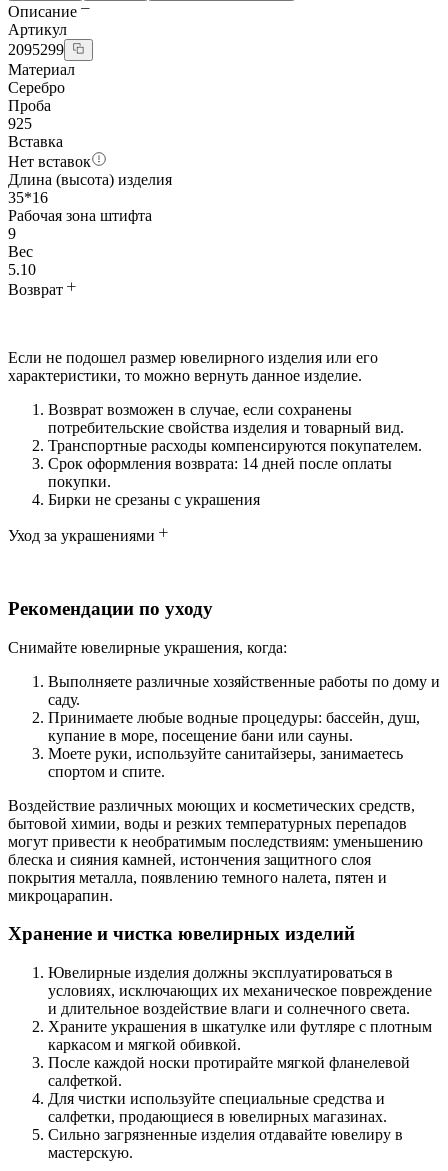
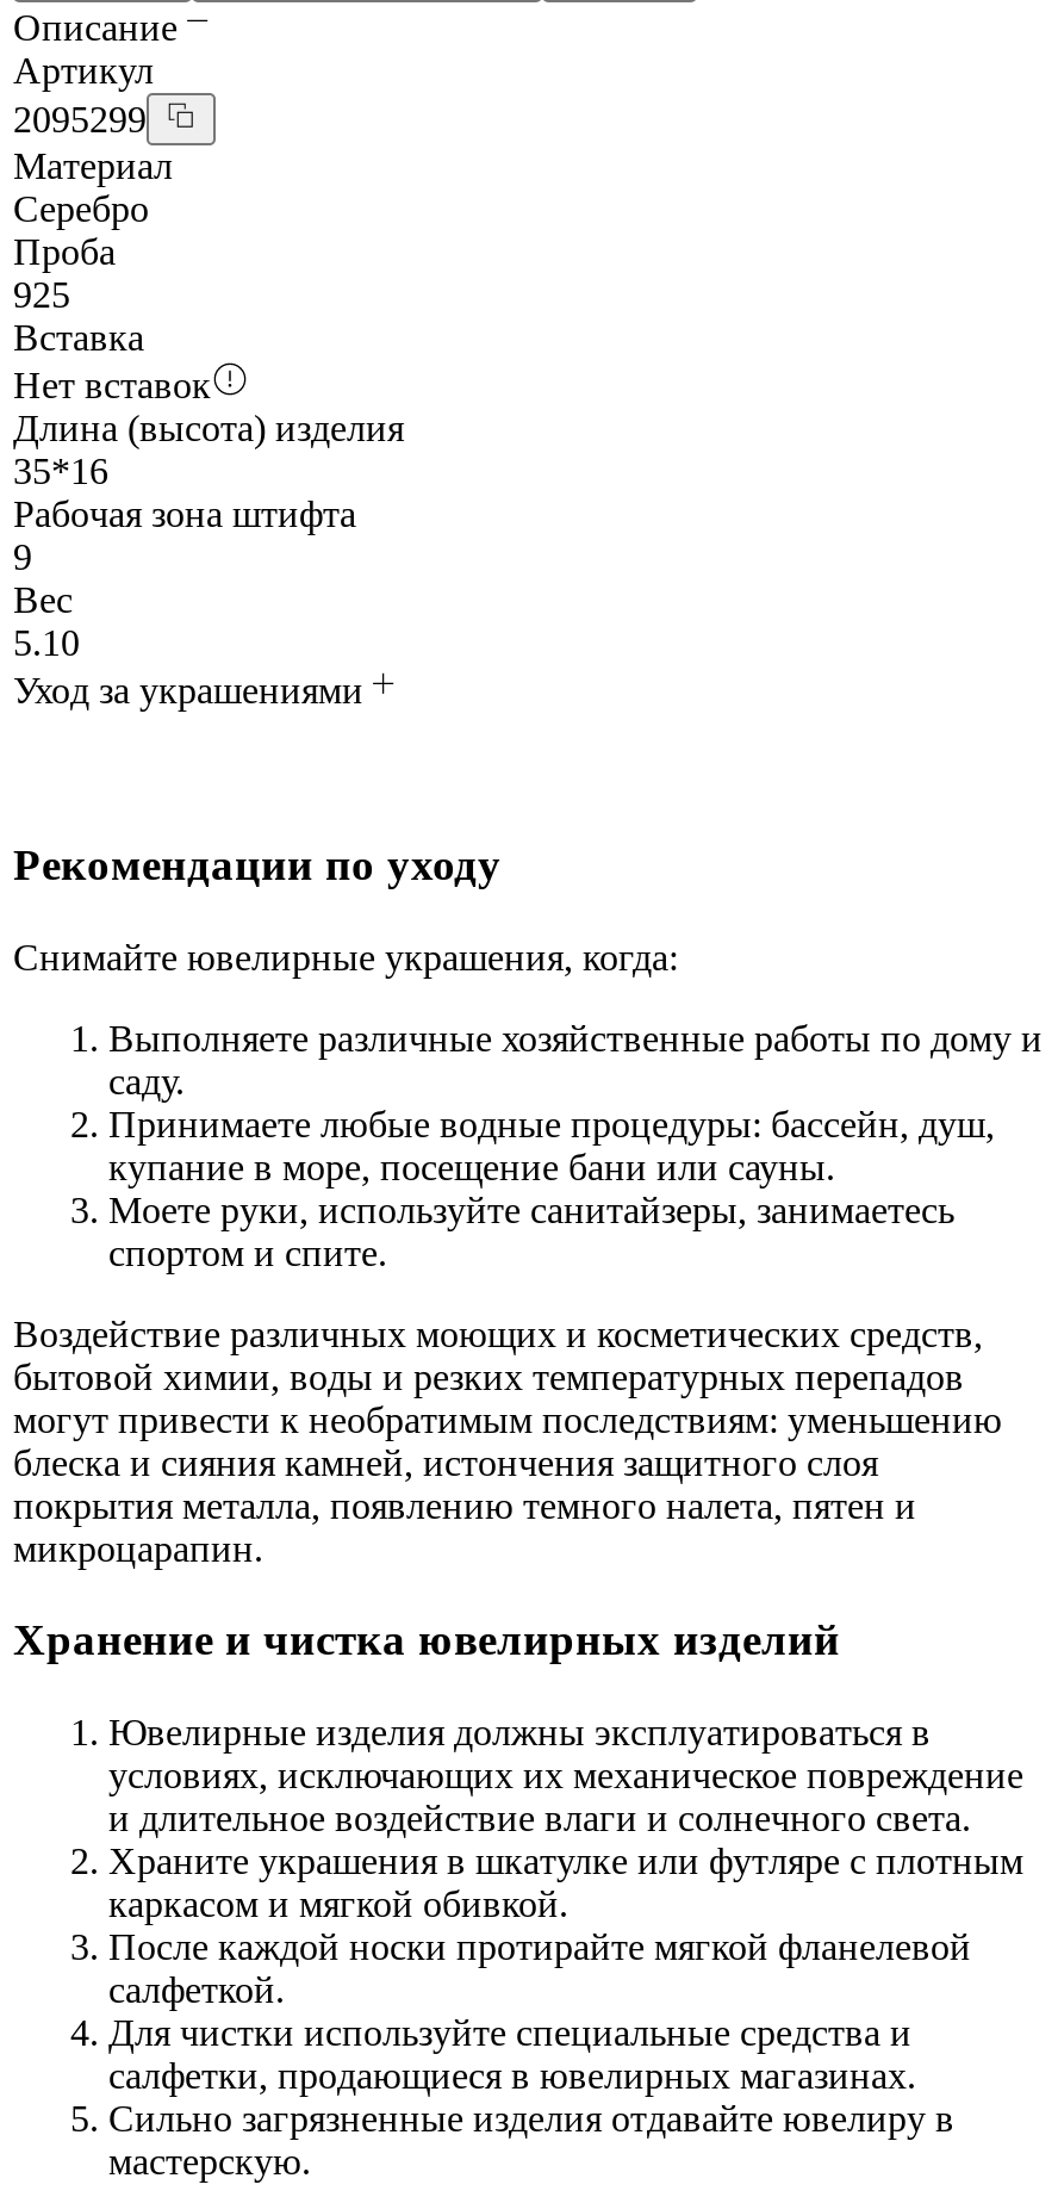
- Возврат

- Если не подошел размер ювелирного изделия или его
- характеристики, то можно вернуть данное изделие.
- Возврат возможен в случае, если сохранены
- потребительские свойства изделия и товарный вид.
- Транспортные расходы компенсируются покупателем.
- Срок оформления возврата: 14 дней после оплаты
- покупки.
- Бирки не срезаны с украшения
